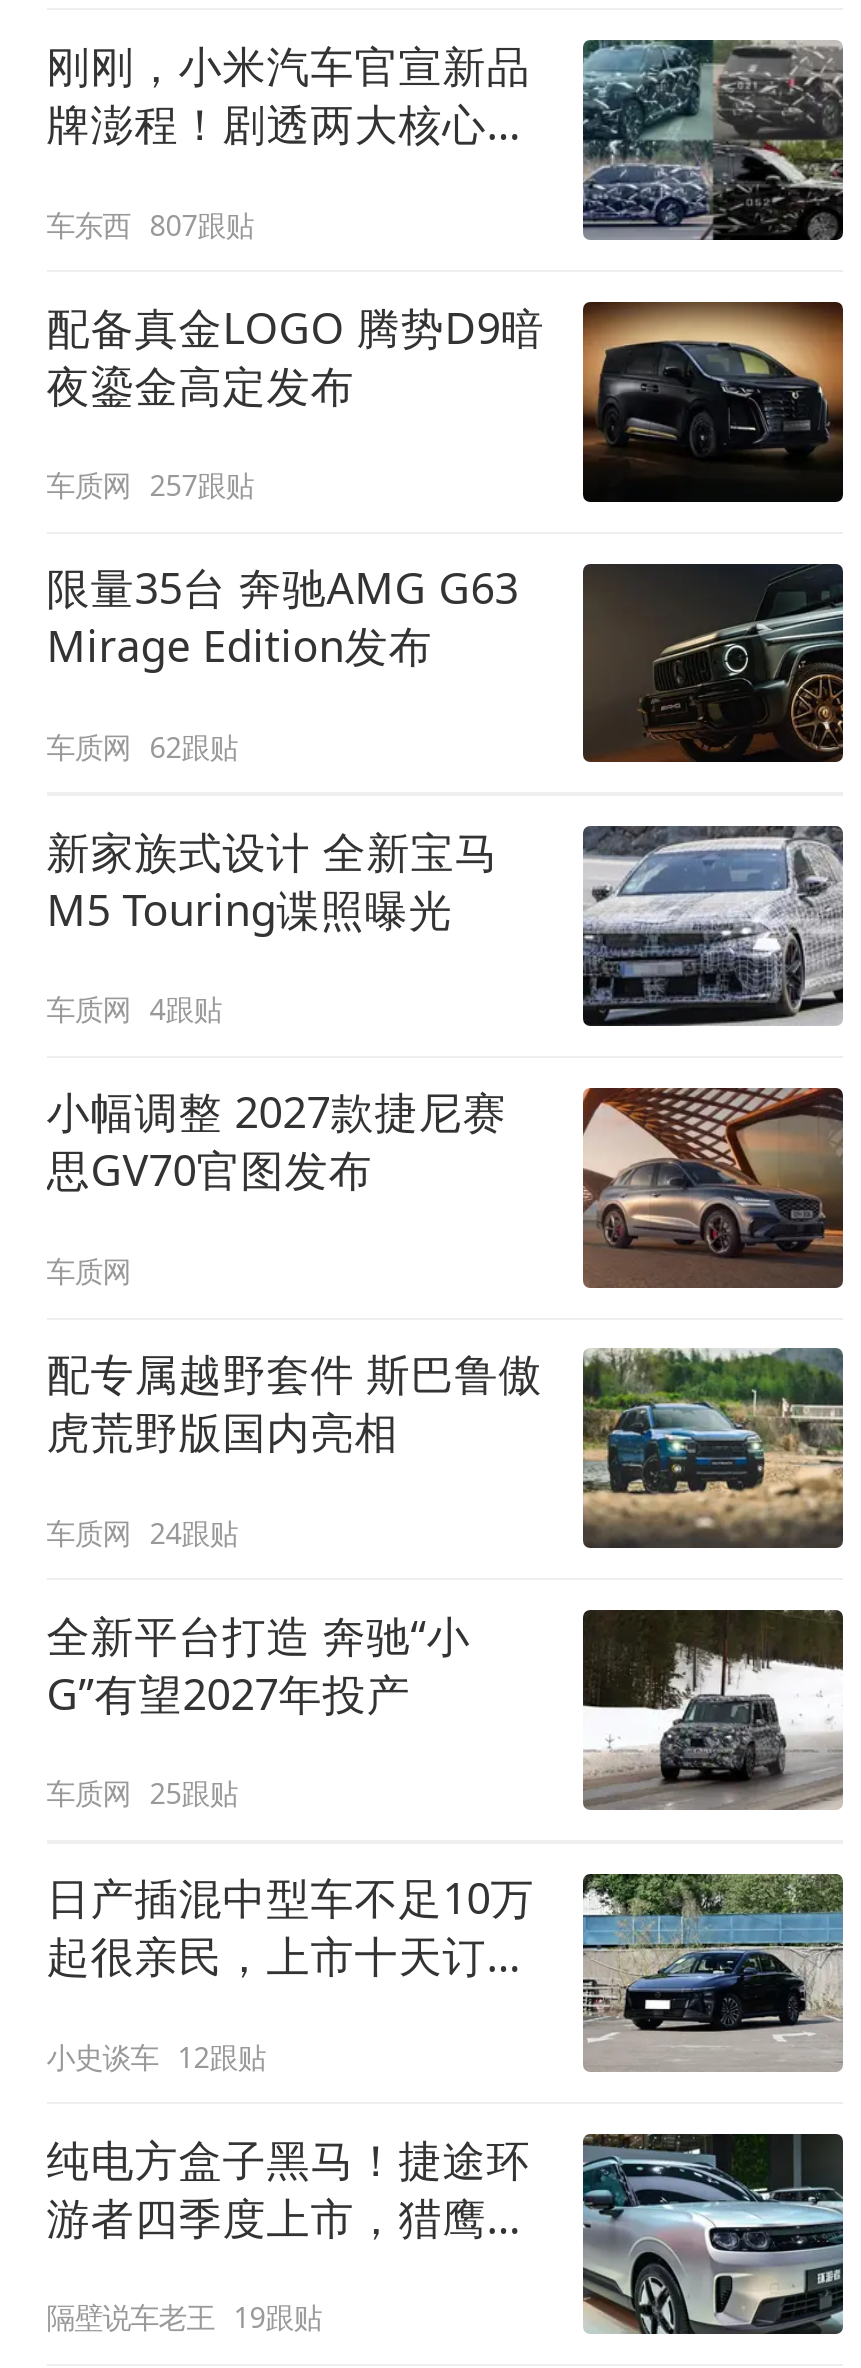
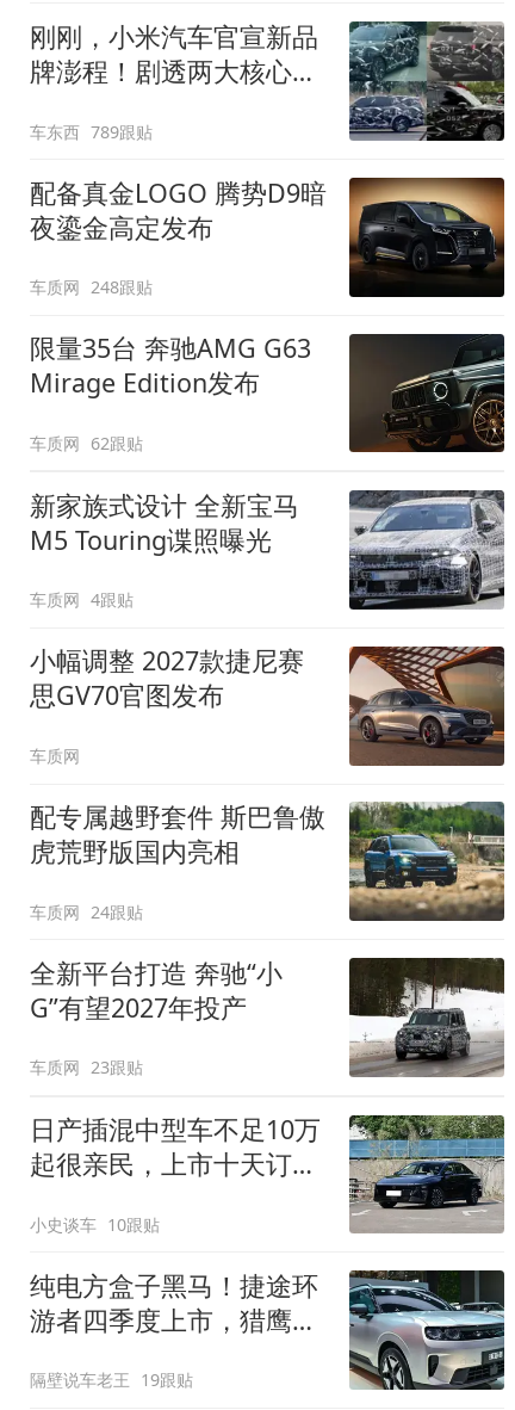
- 车东西 807跟贴
+ 车东西 789跟贴

- 车质网 257跟贴
+ 车质网 248跟贴

- 车质网 25跟贴
+ 车质网 23跟贴

- 小史谈车 12跟贴
+ 小史谈车 10跟贴
